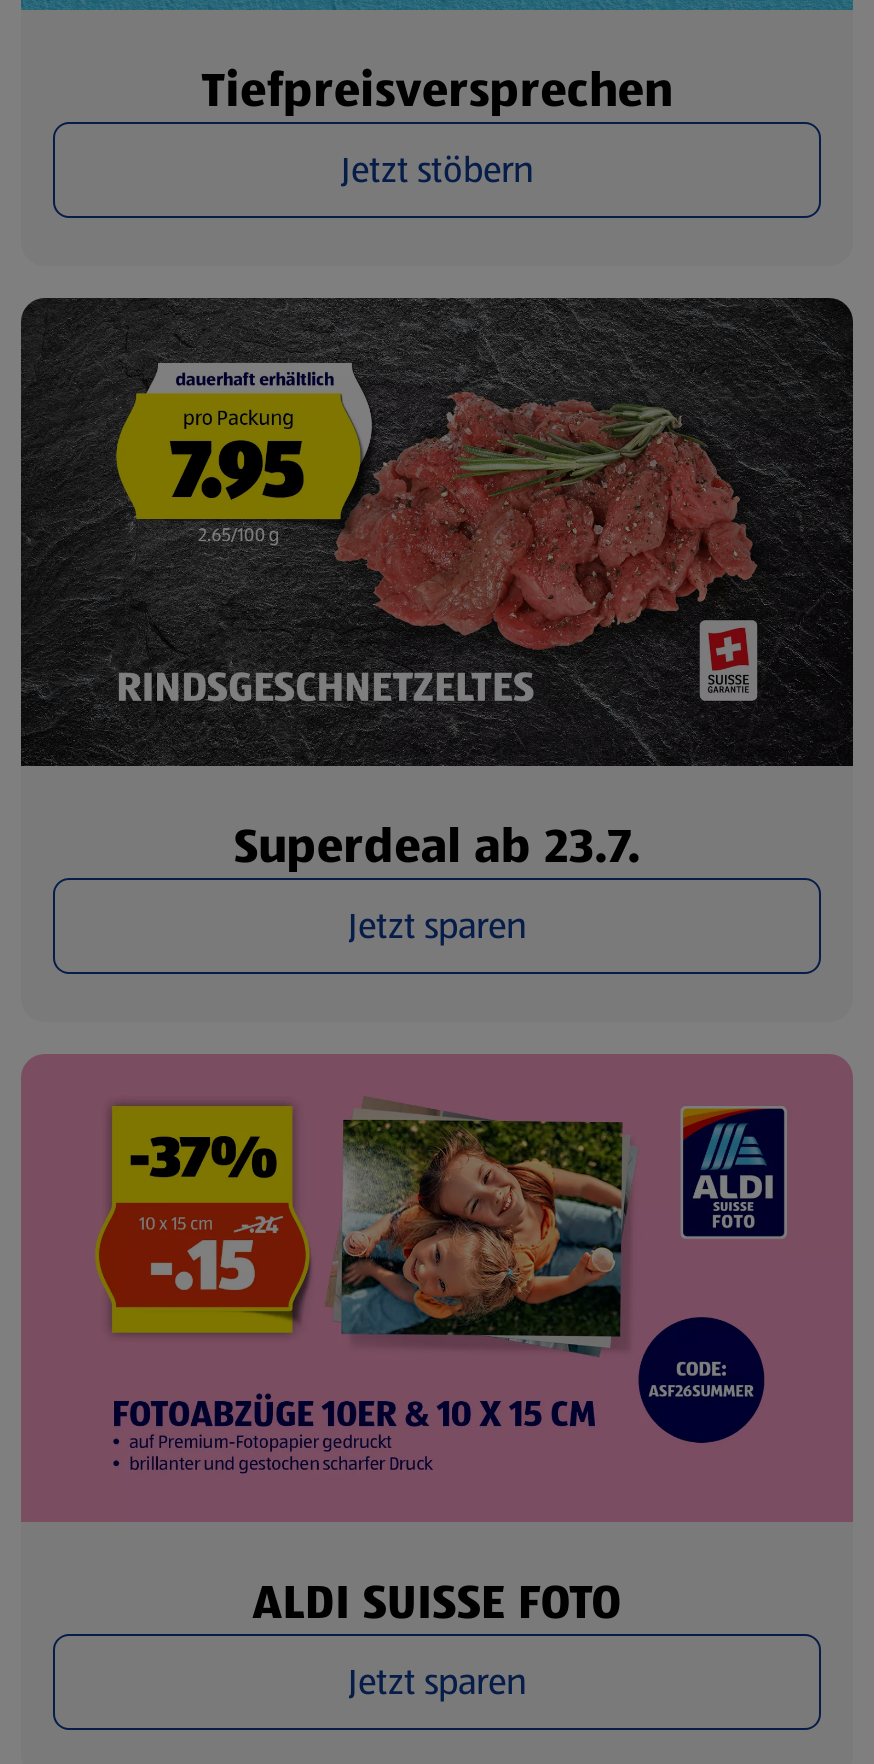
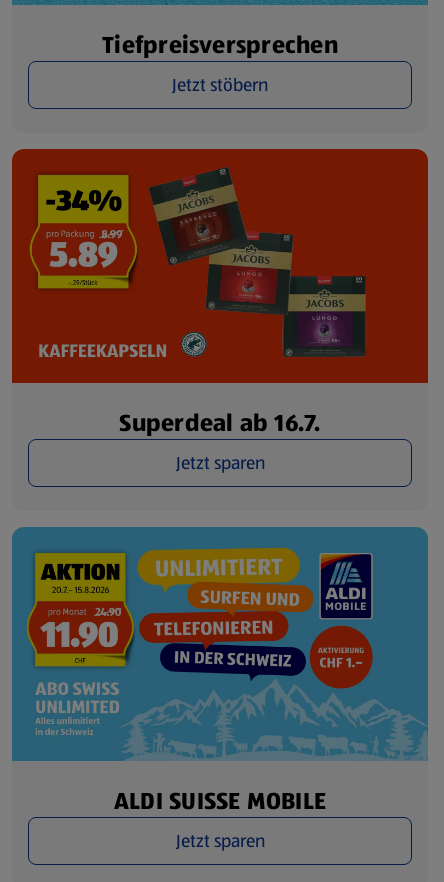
- [image]
- Superdeal ab 23.7.
+ [image]
+ Superdeal ab 16.7.

- [image]
- ALDI SUISSE FOTO
+ [image]
+ ALDI SUISSE MOBILE
